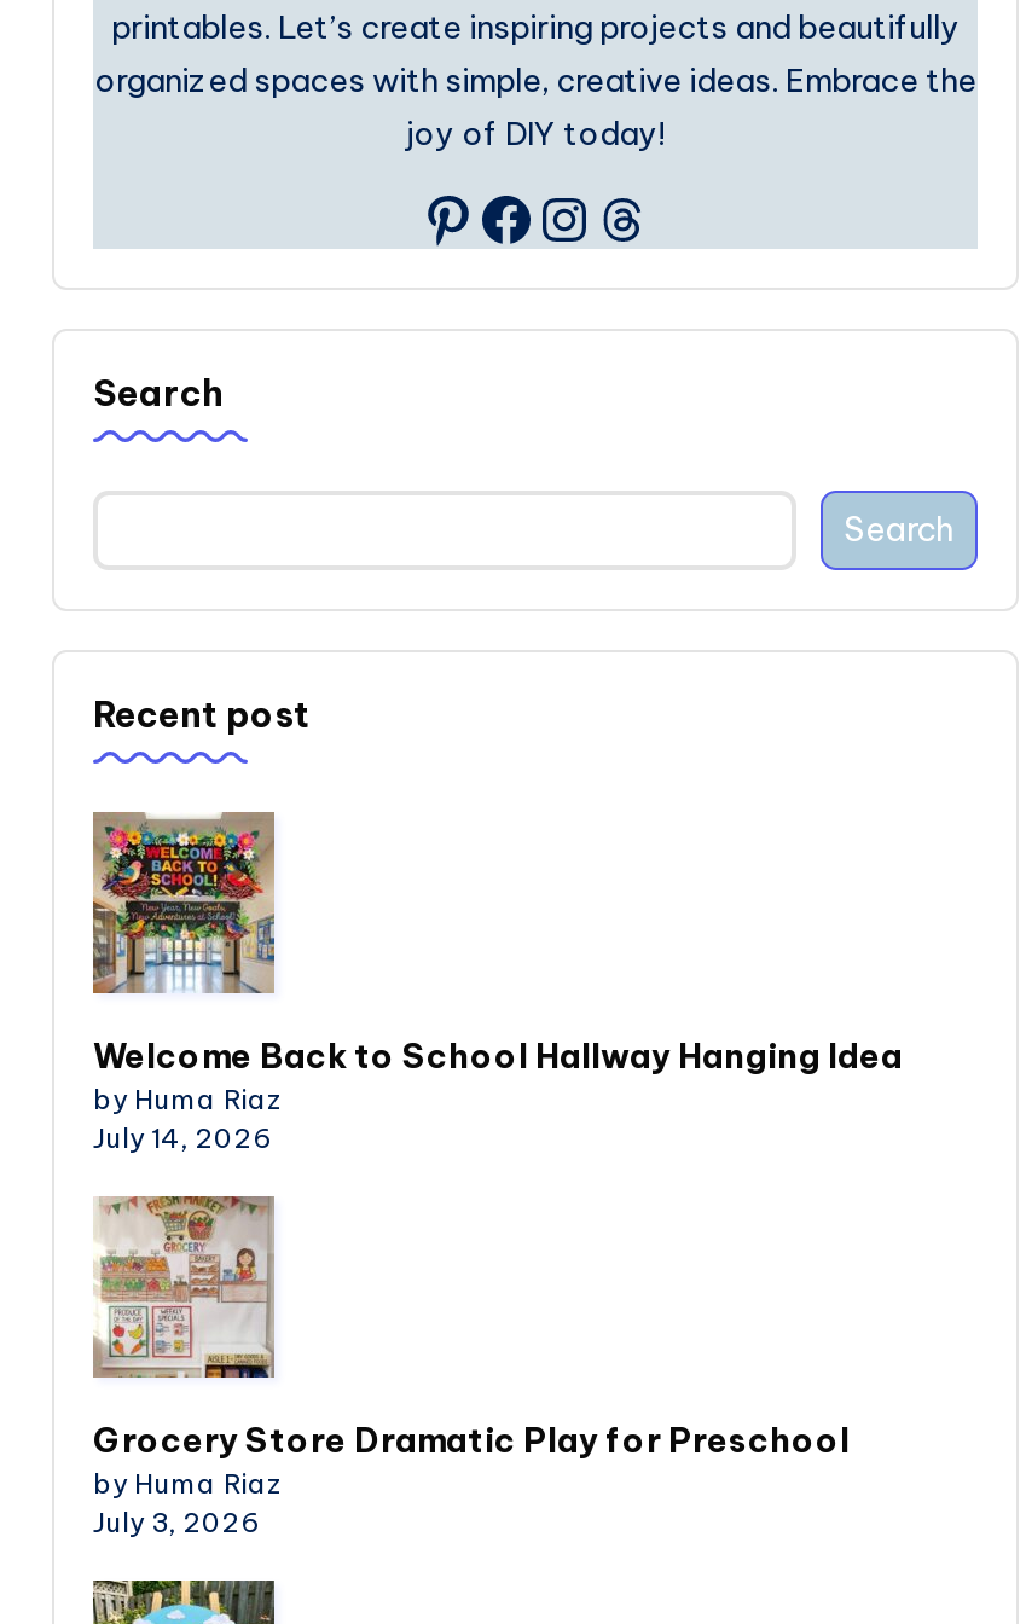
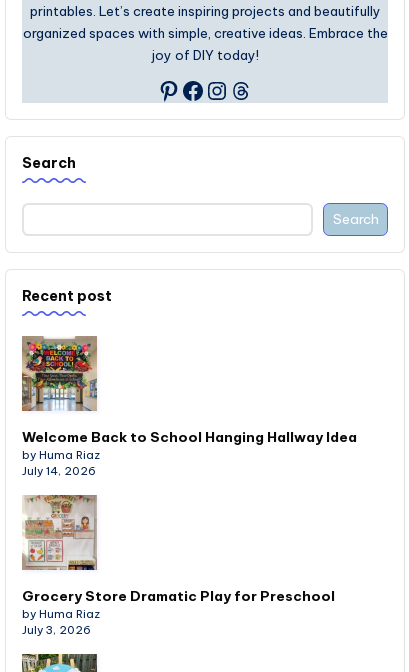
- Welcome Back to School Hallway Hanging Idea
+ Welcome Back to School Hanging Hallway Idea
